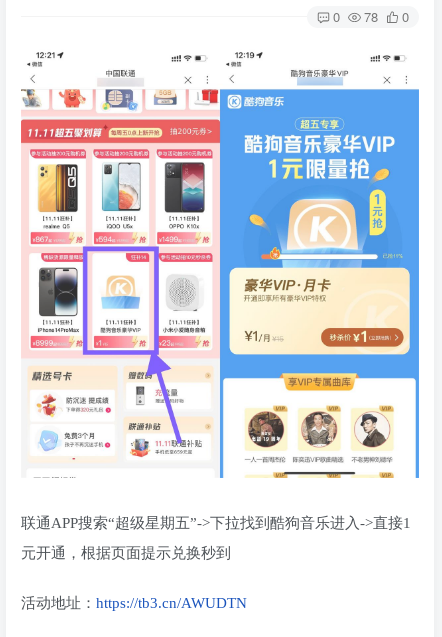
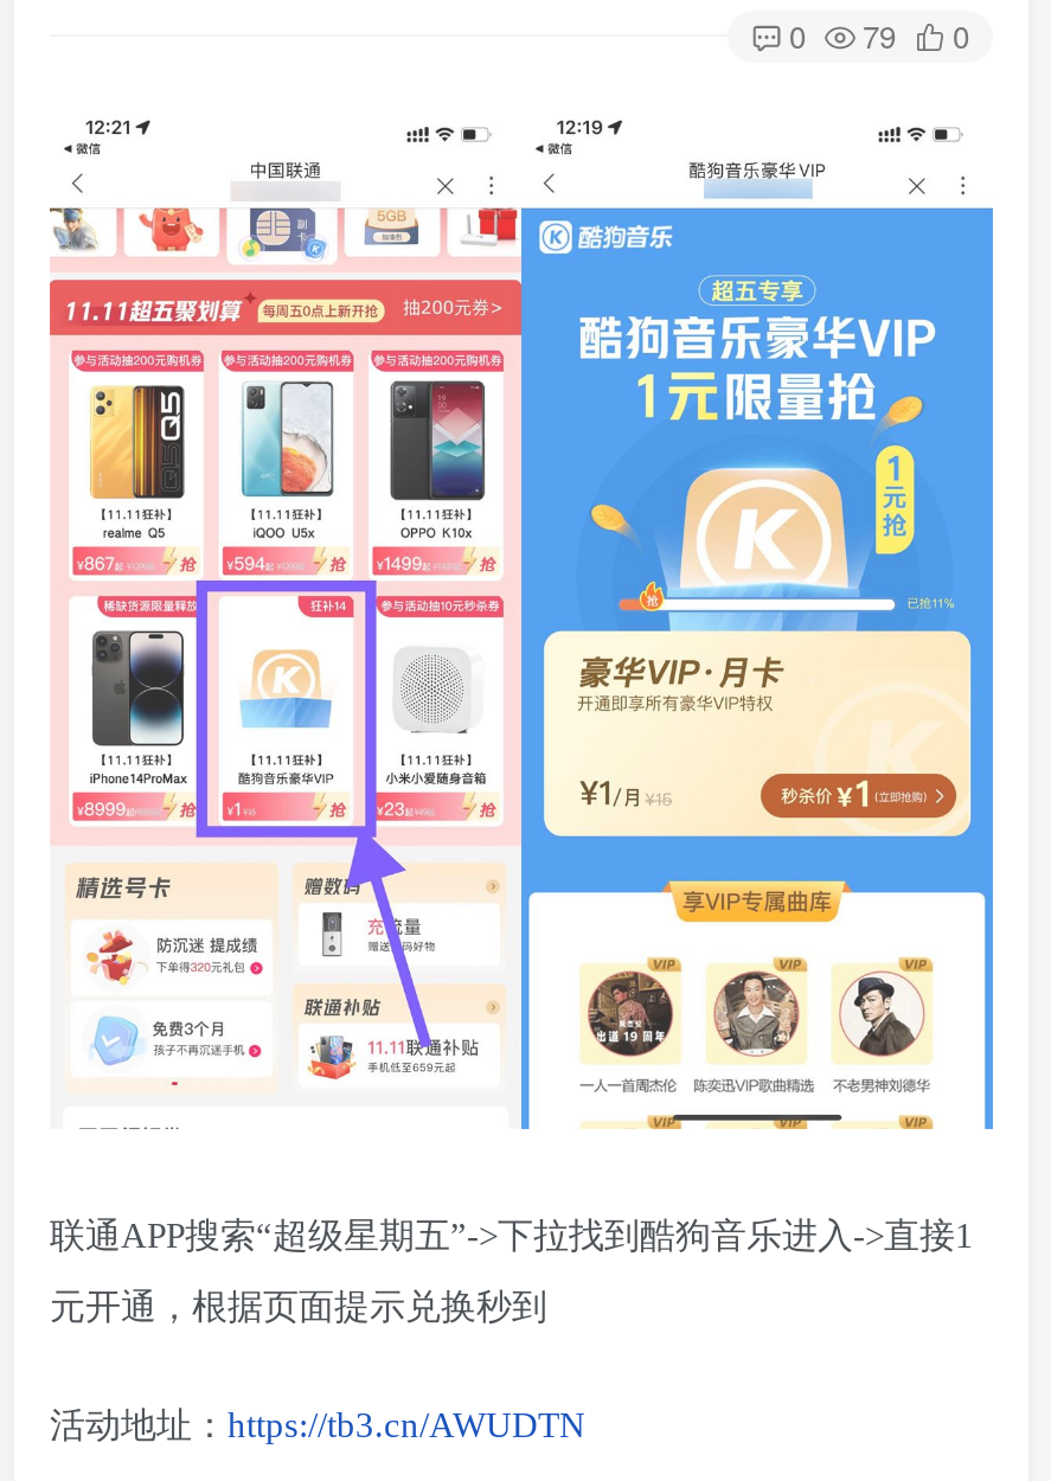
- 0 78 0
+ 0 79 0
